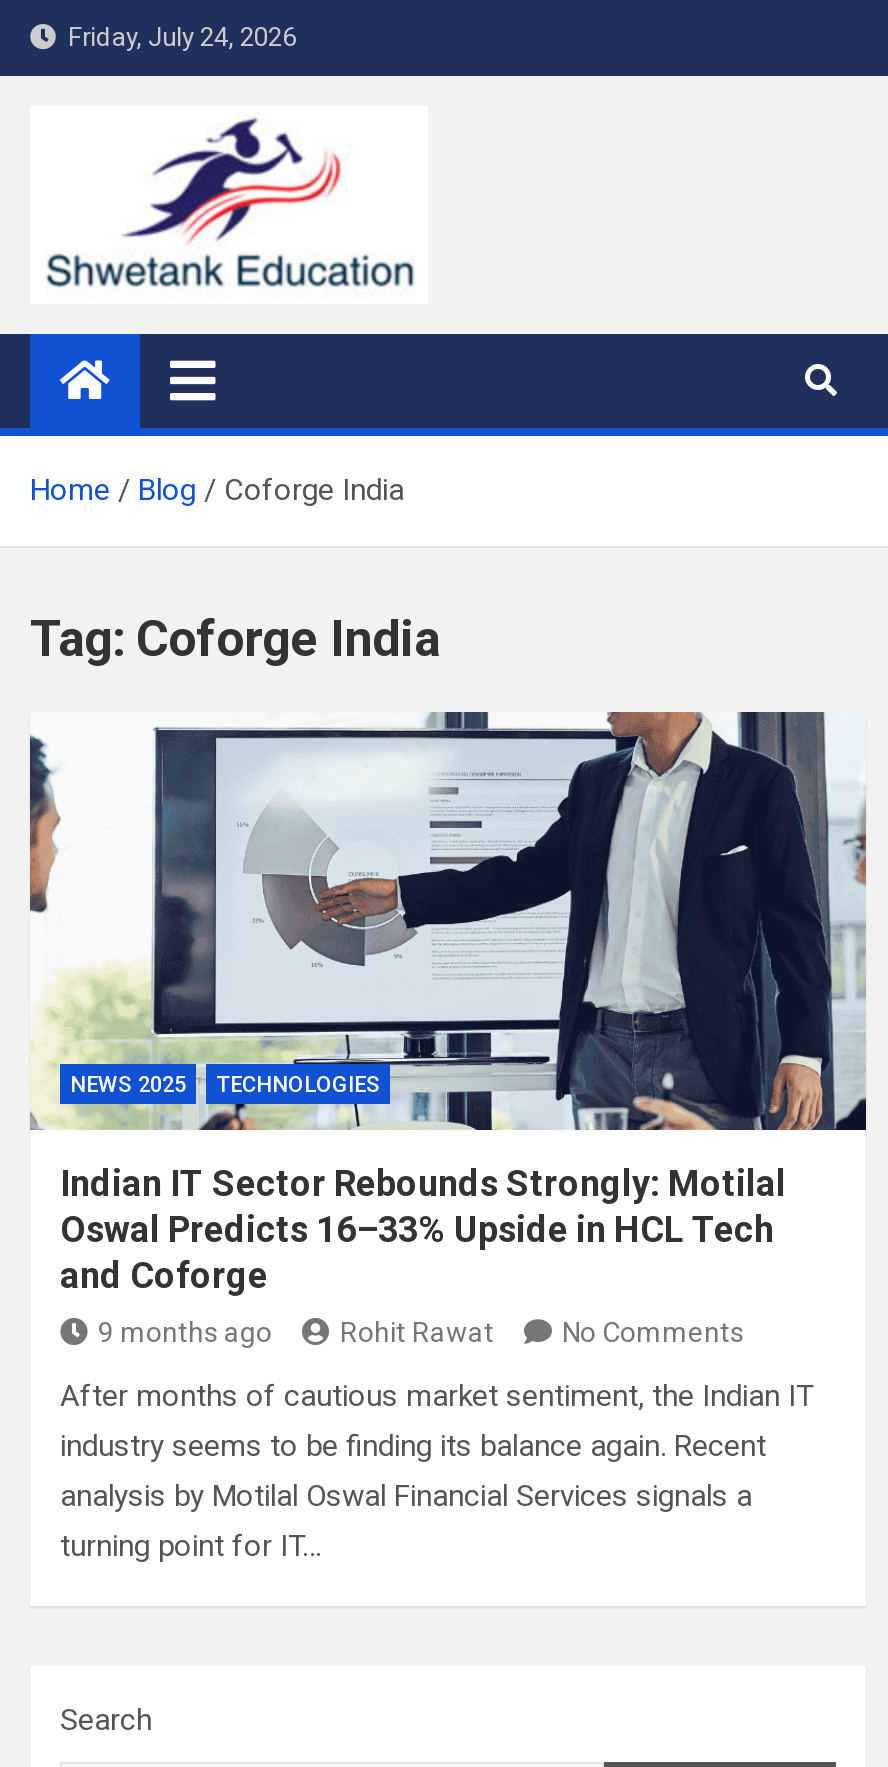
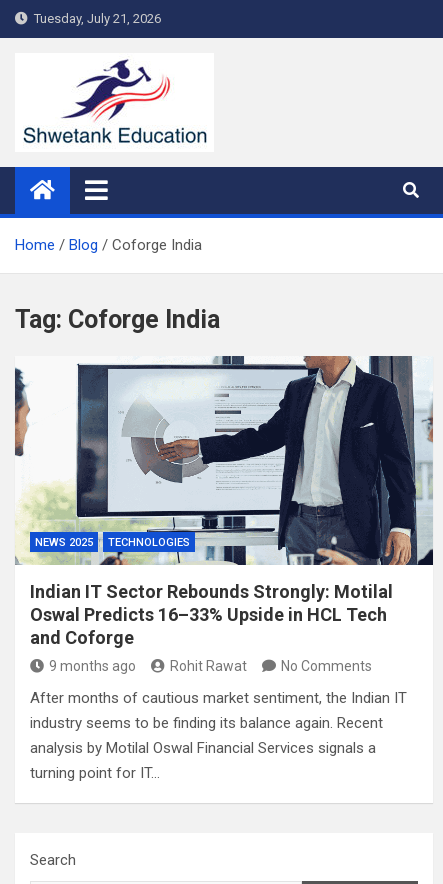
- Friday, July 24, 2026
+ Tuesday, July 21, 2026
